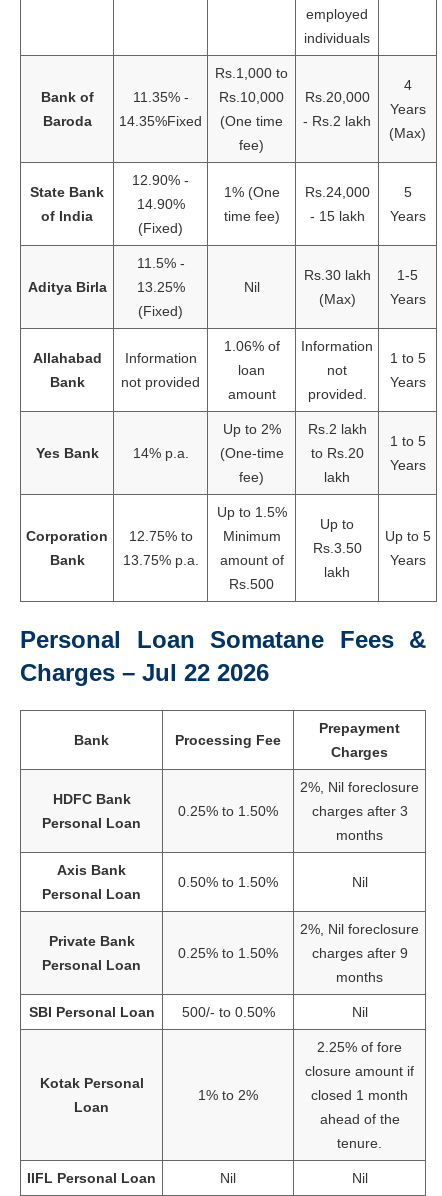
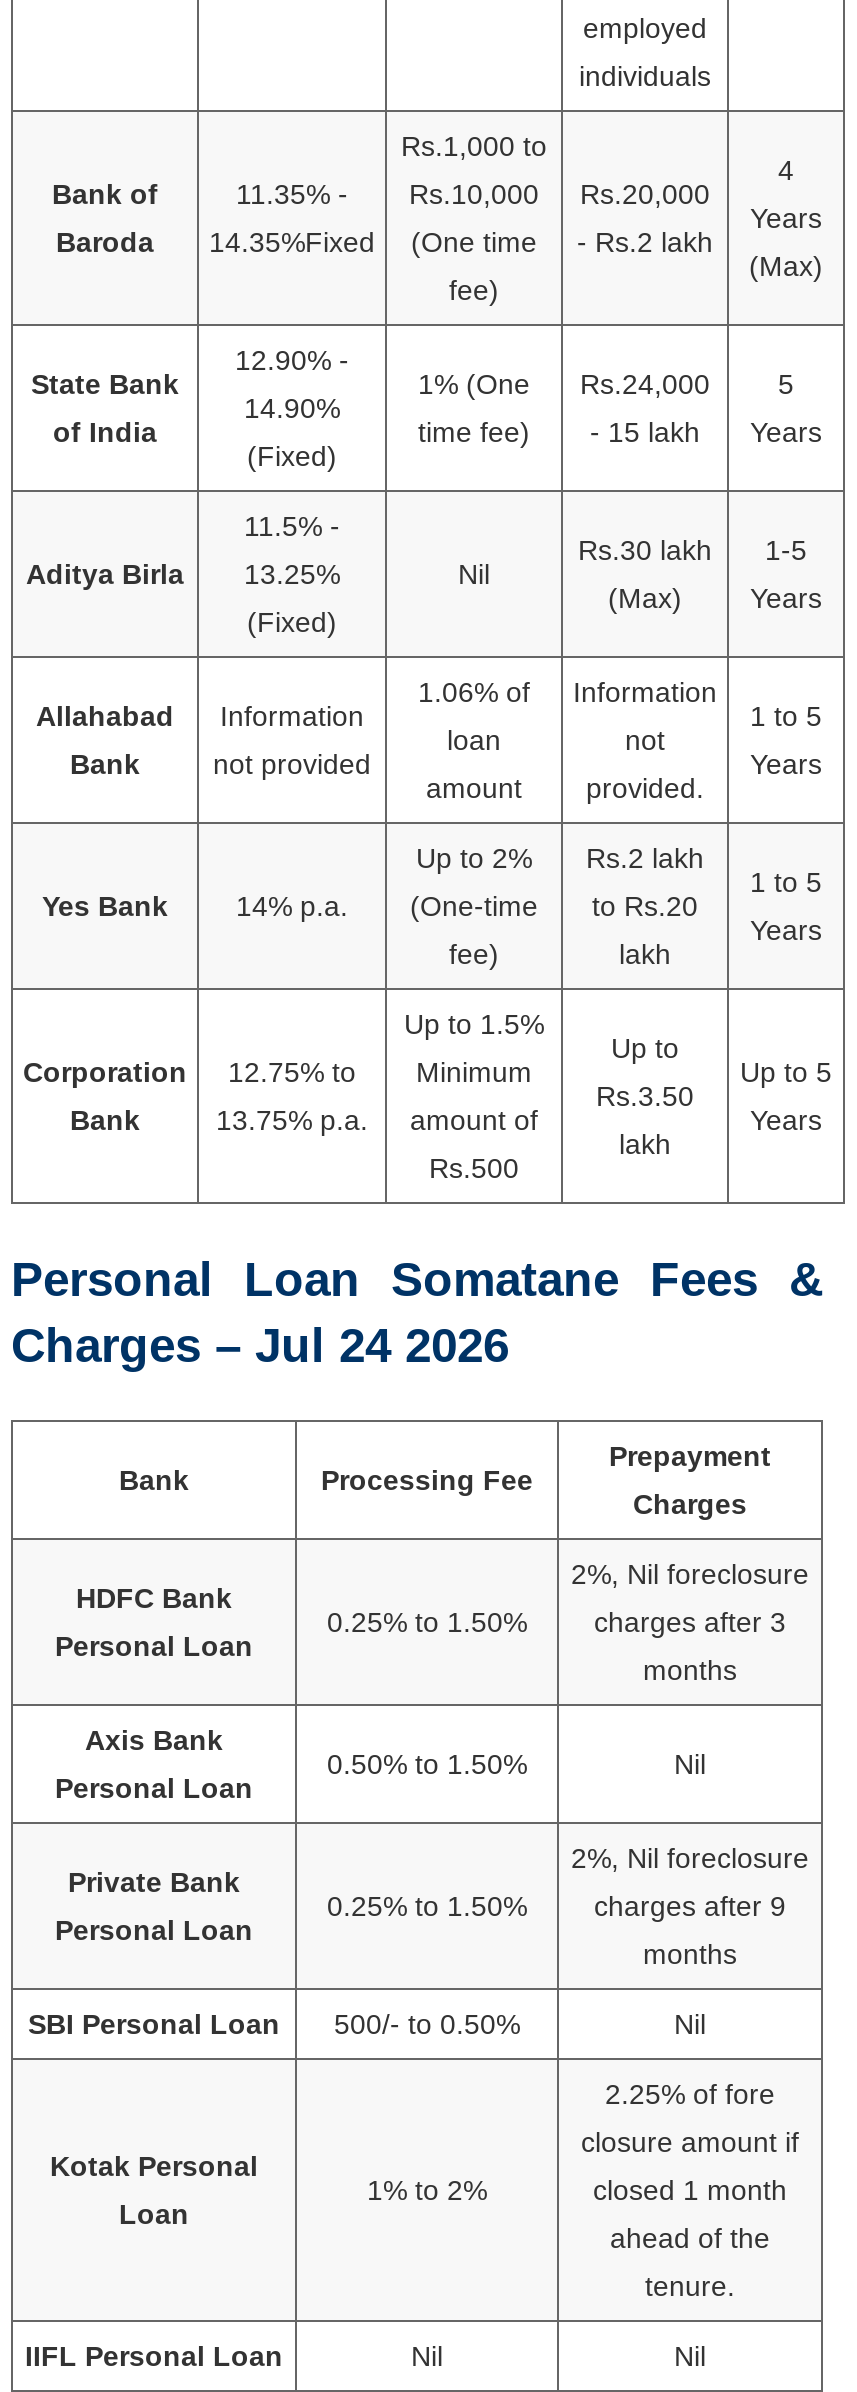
- Charges – Jul 22 2026
+ Charges – Jul 24 2026
